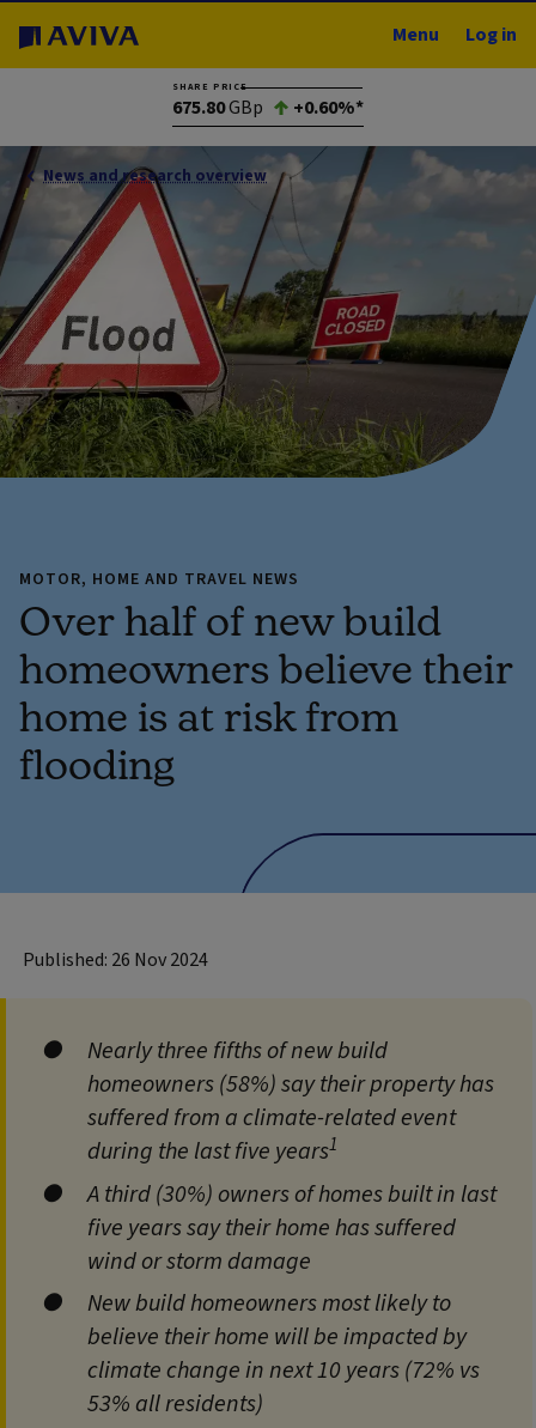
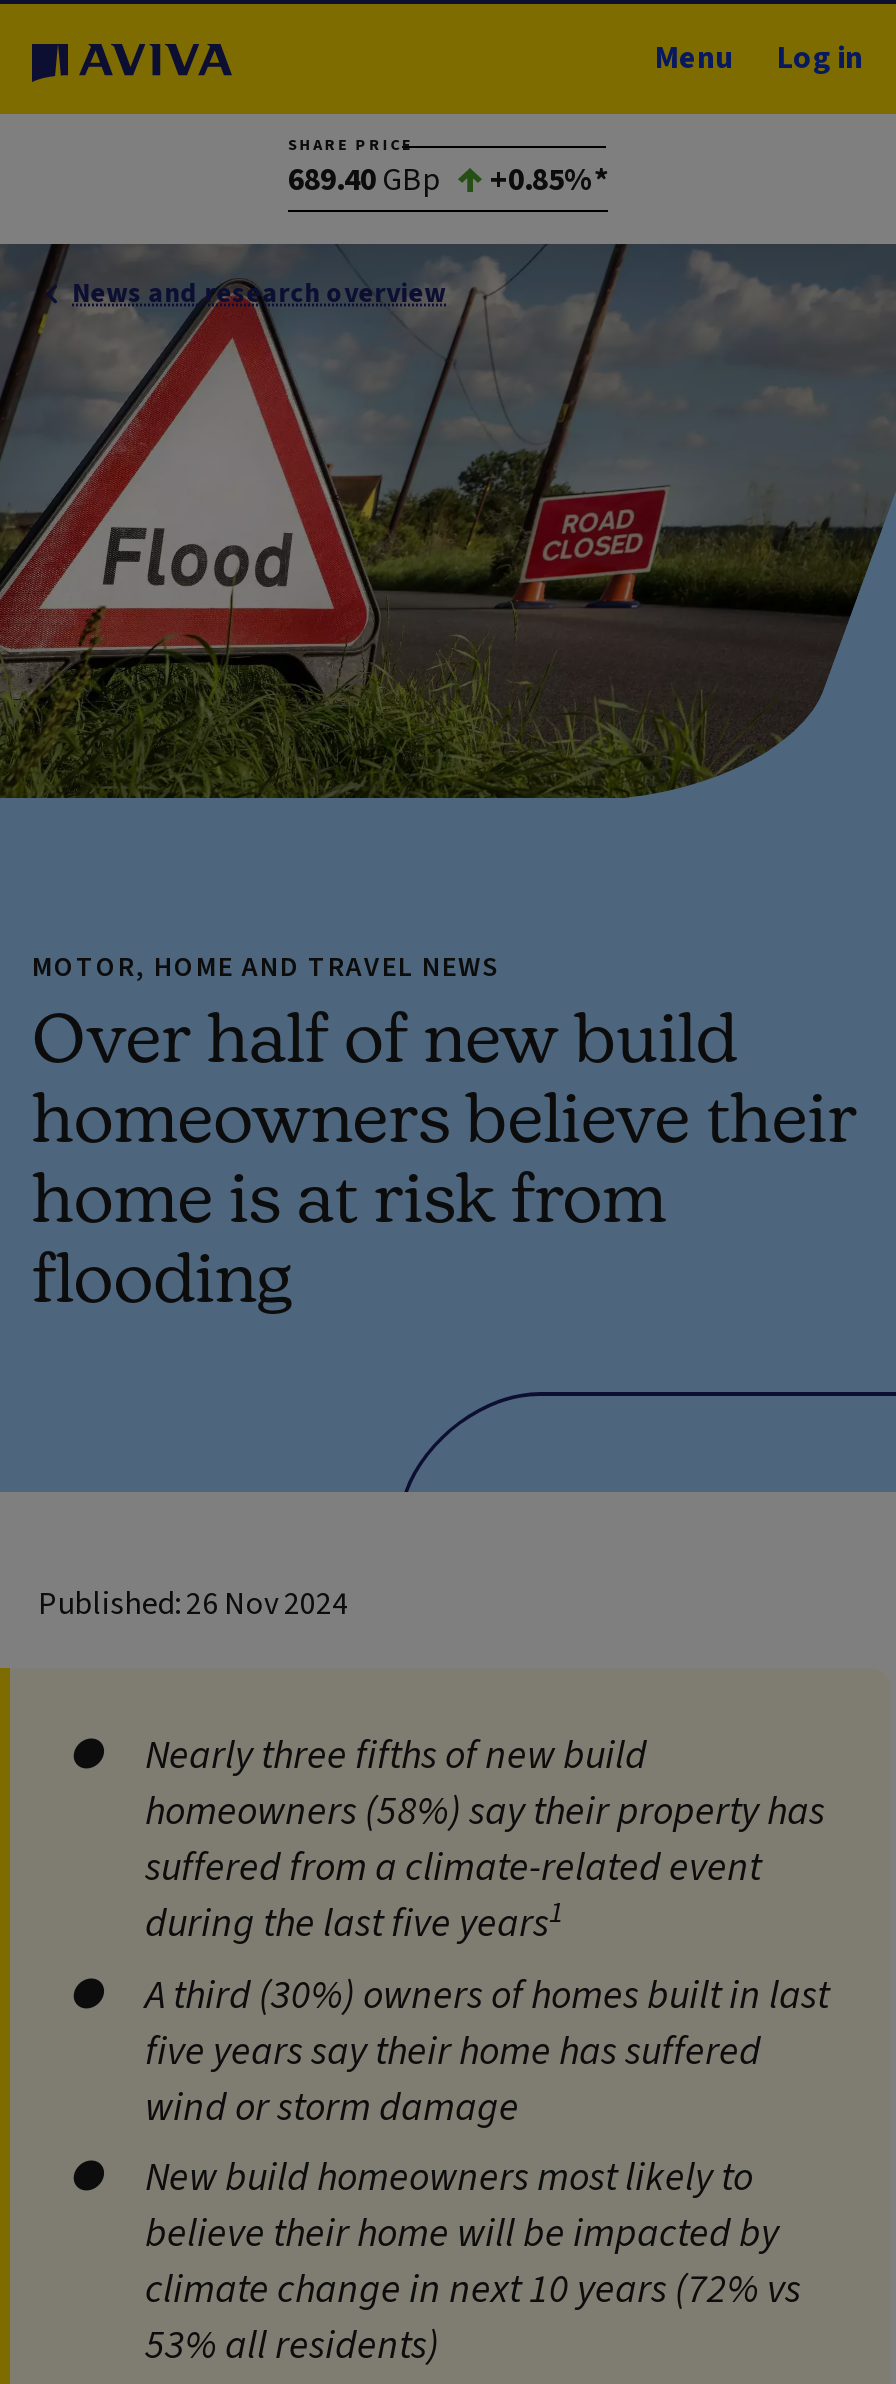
- 675.80 GBp
+ 689.40 GBp

- +0.60%*
+ +0.85%*
